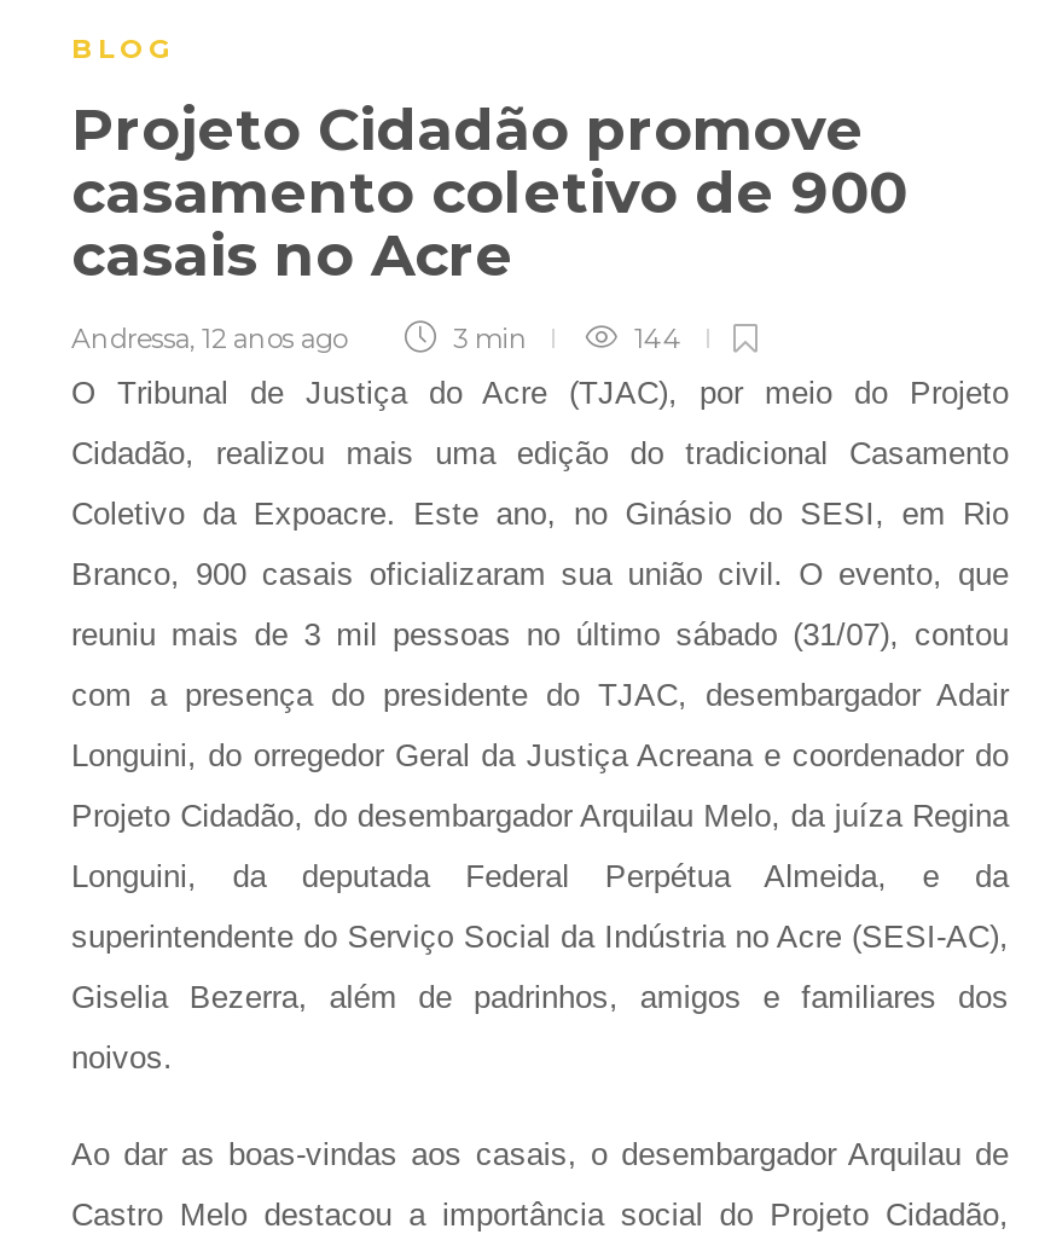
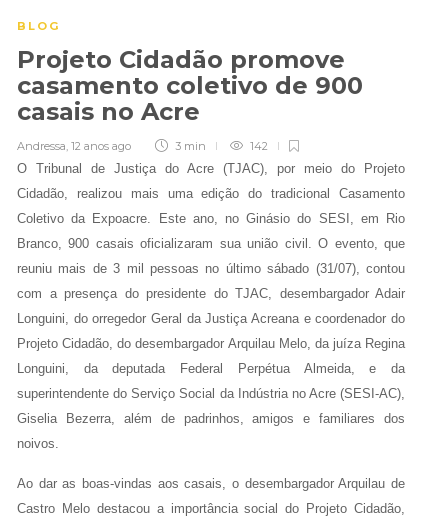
- 144
+ 142
